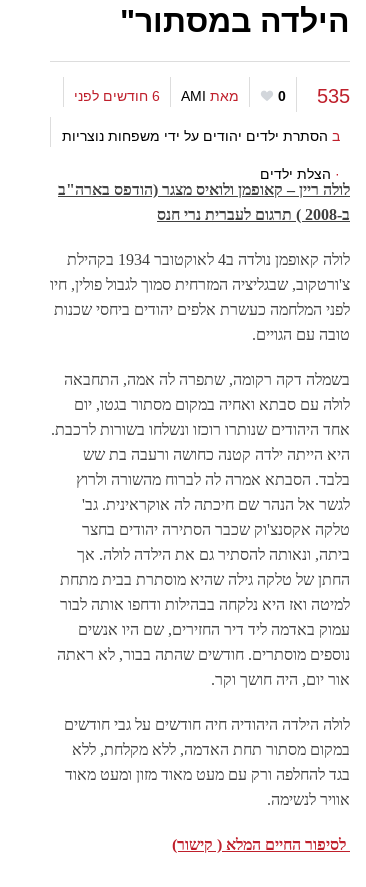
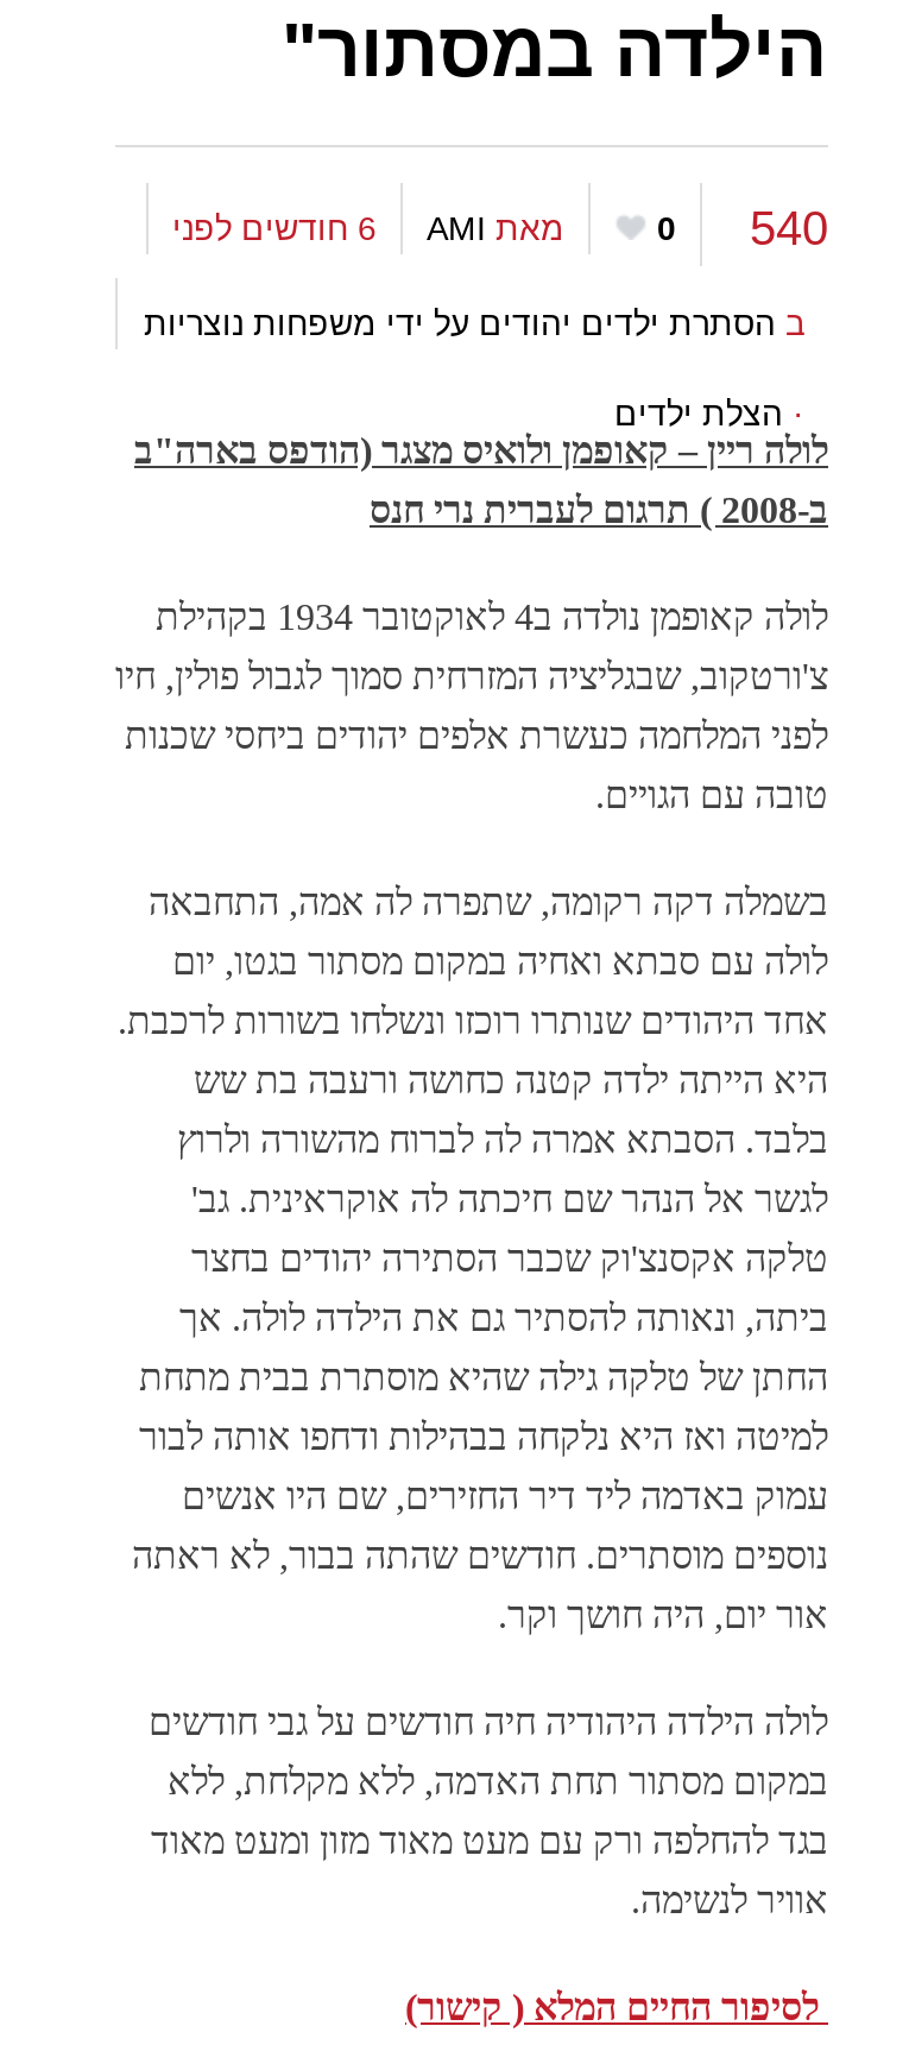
- 0 535
+ 0 540
